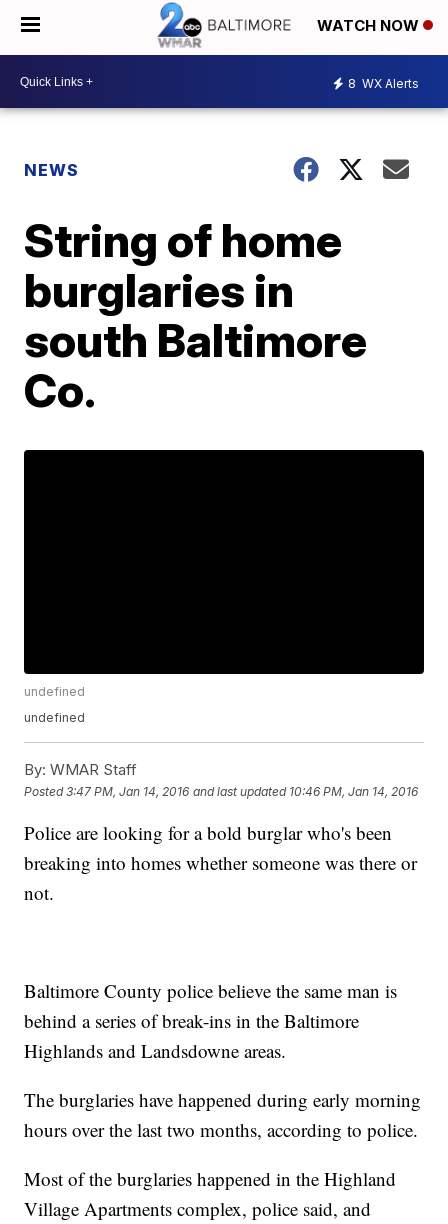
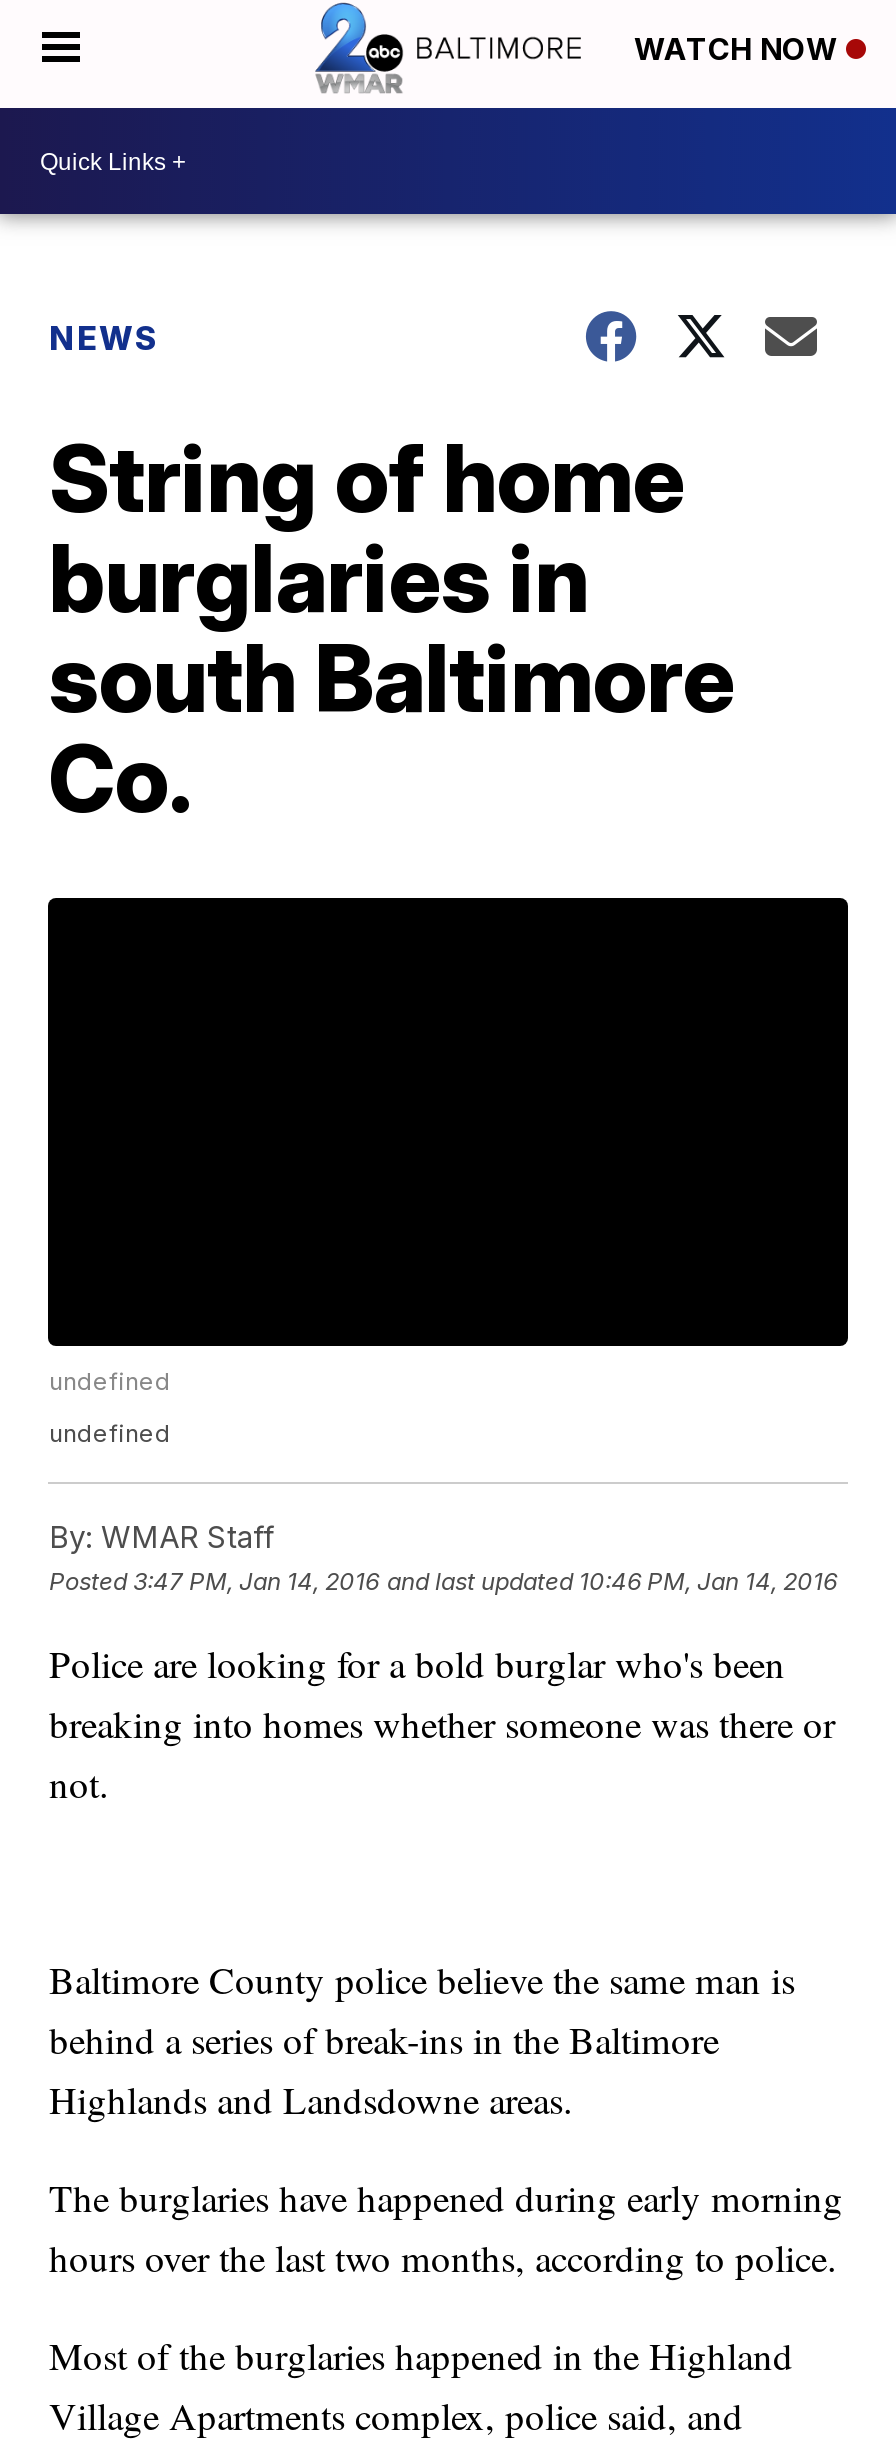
- 8 WX Alerts
